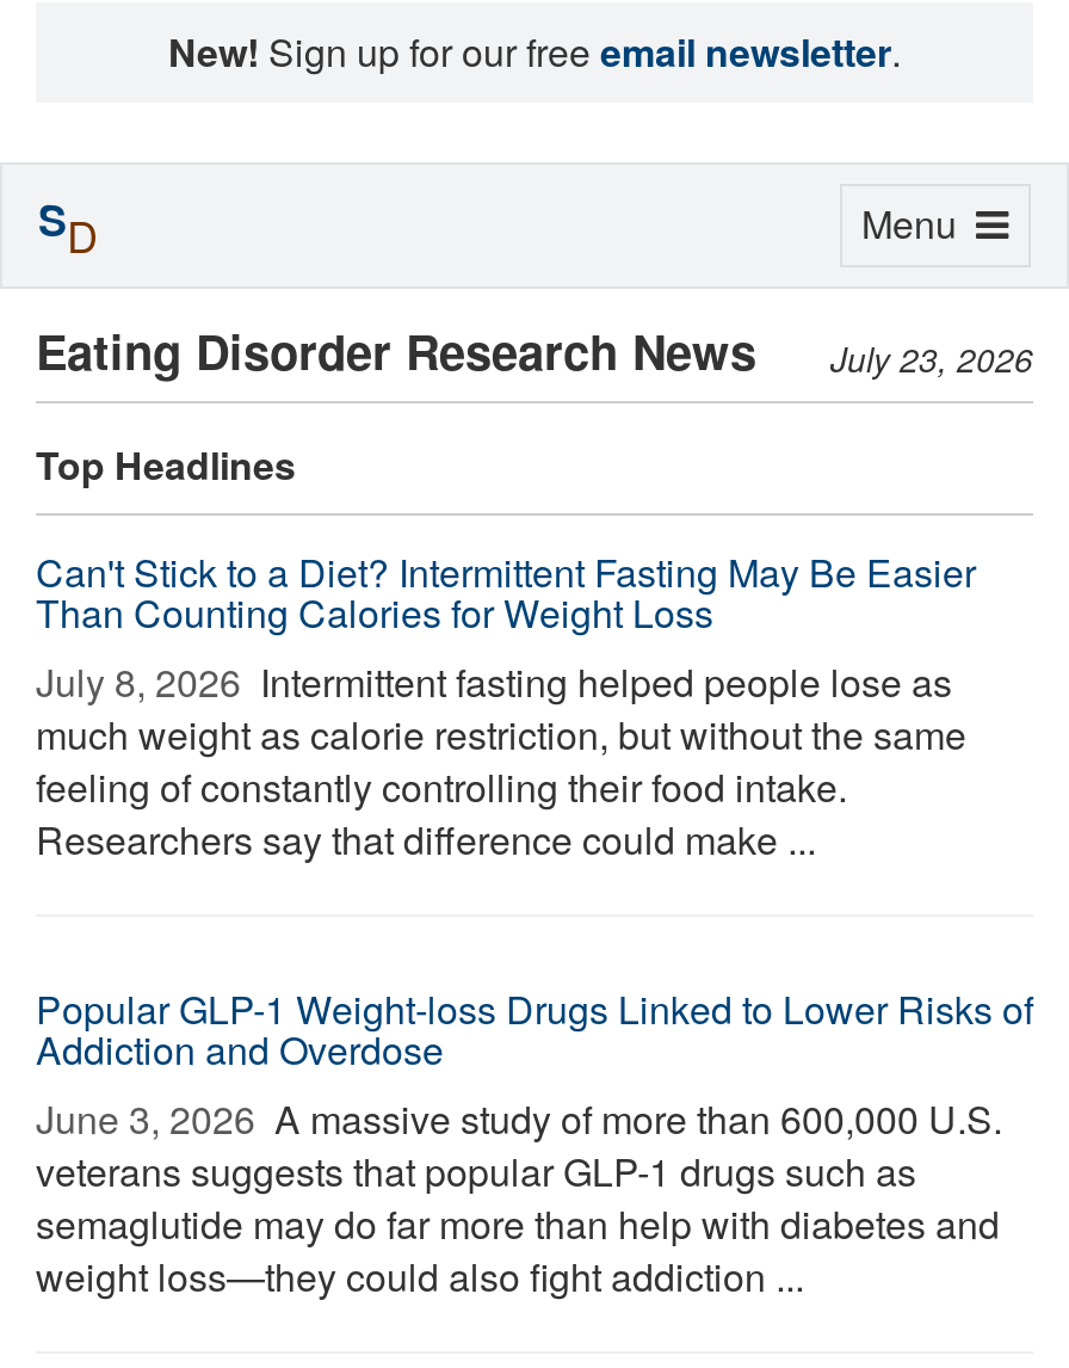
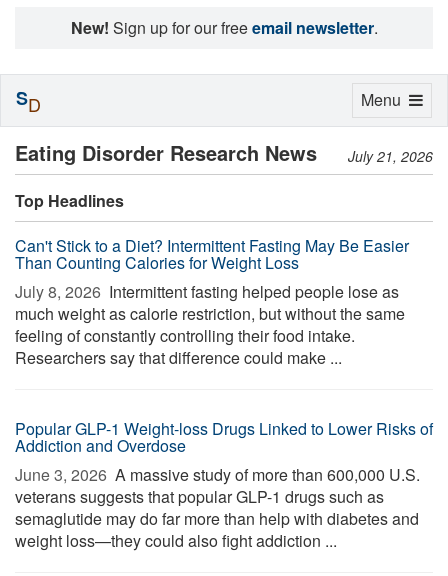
- Eating Disorder Research News July 23, 2026
+ Eating Disorder Research News July 21, 2026
